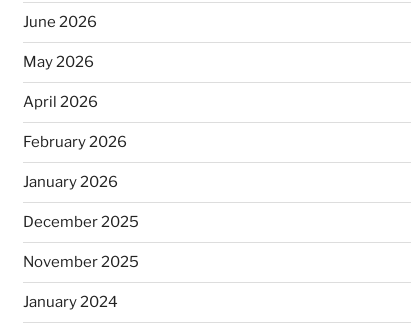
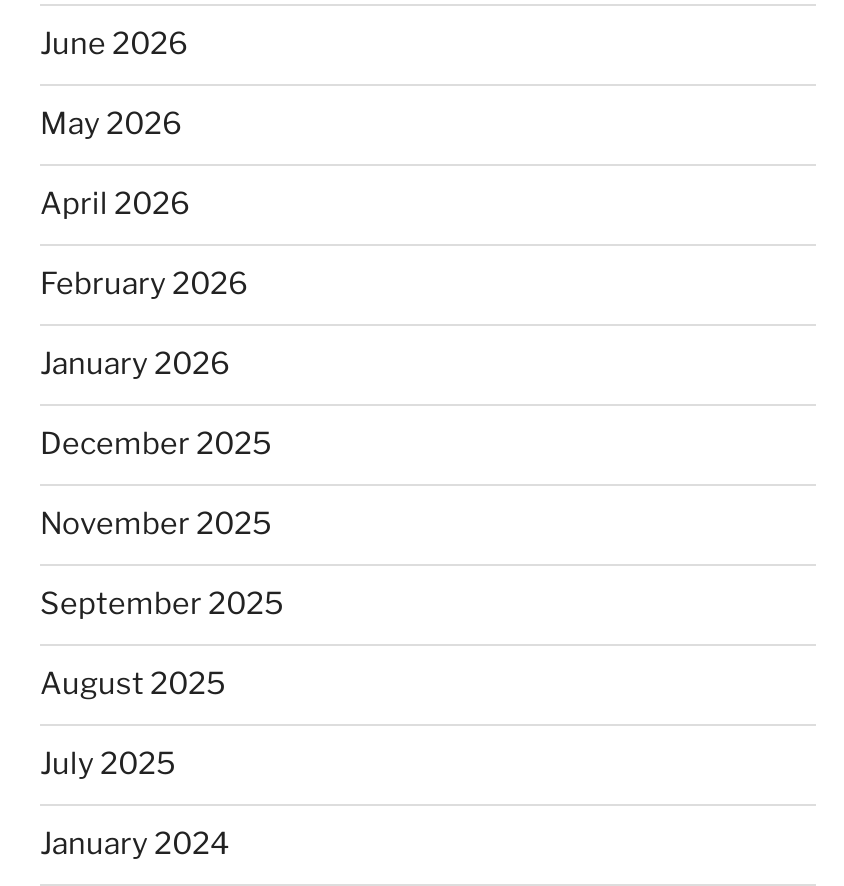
+ September 2025
+ August 2025
+ July 2025
